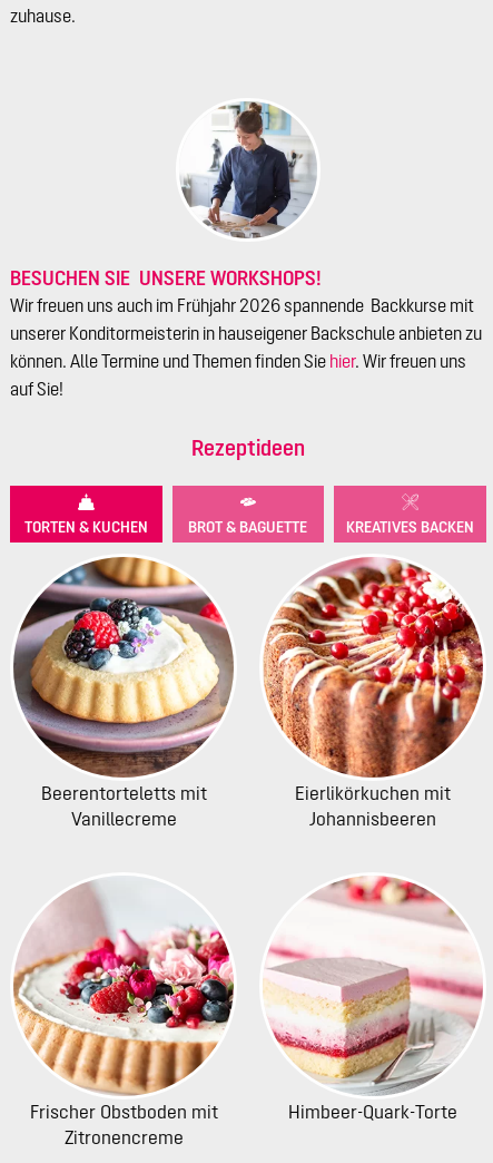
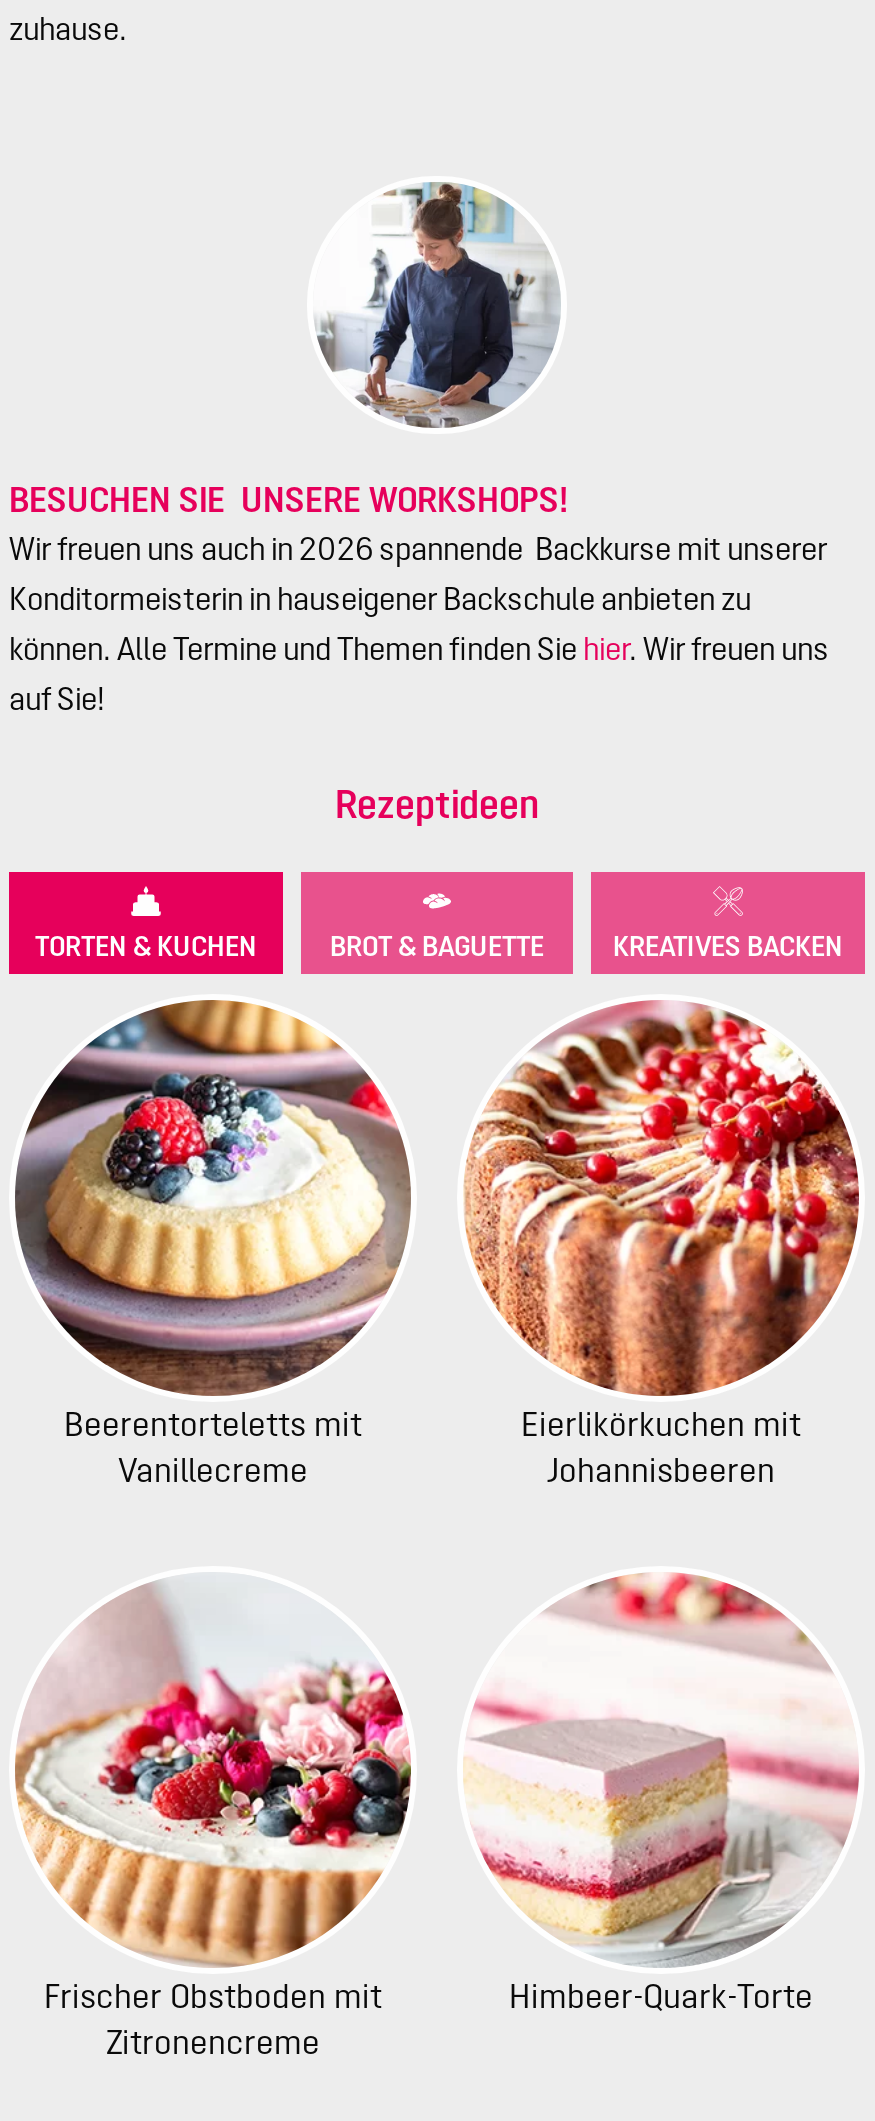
- Wir freuen uns auch im Frühjahr 2026 spannende Backkurse mit
- unserer Konditormeisterin in hauseigener Backschule anbieten zu
+ Wir freuen uns auch in 2026 spannende Backkurse mit unserer
+ Konditormeisterin in hauseigener Backschule anbieten zu
